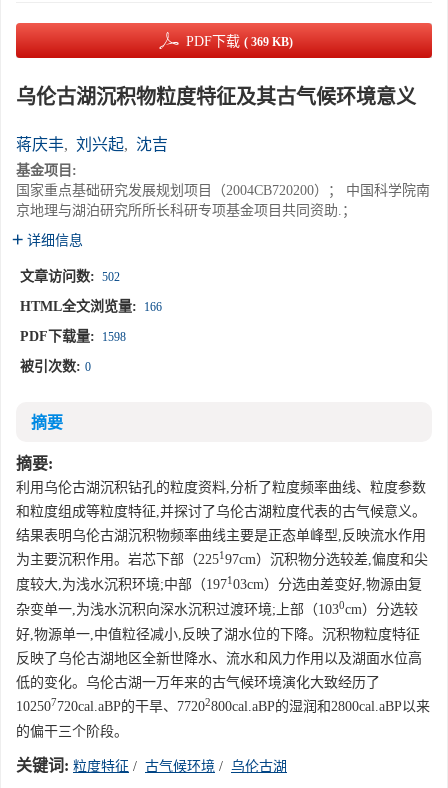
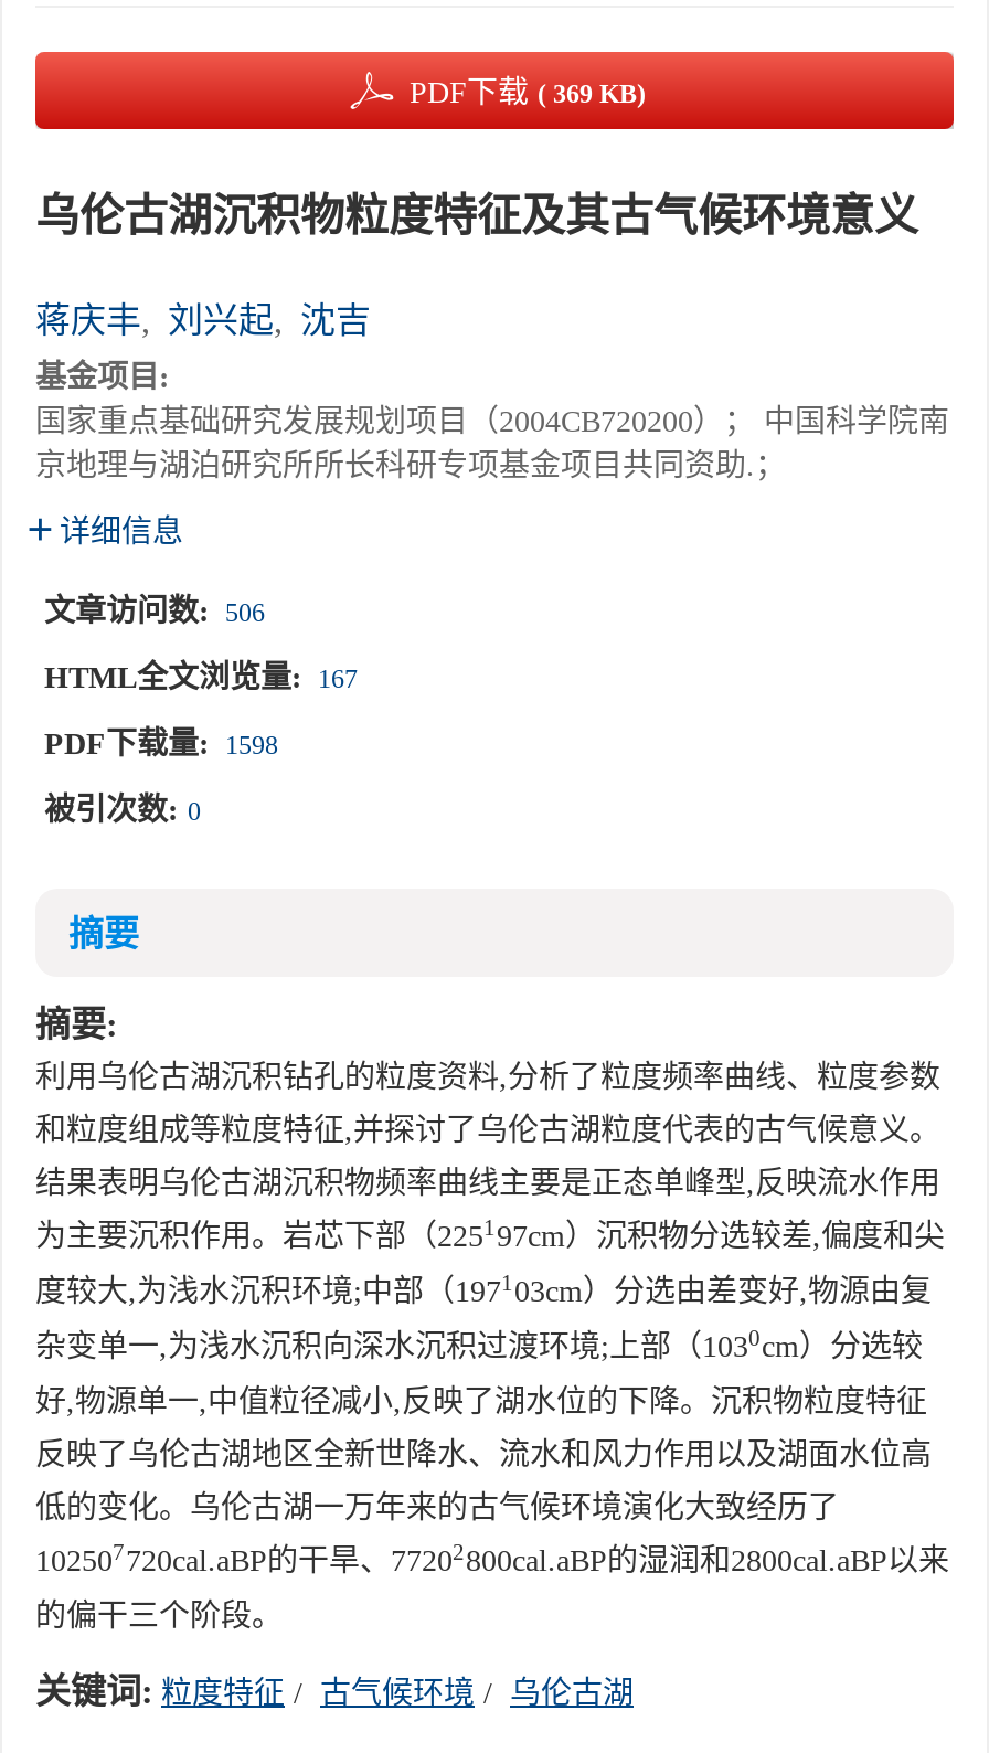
- 文章访问数: 502
+ 文章访问数: 506

- HTML全文浏览量: 166
+ HTML全文浏览量: 167
